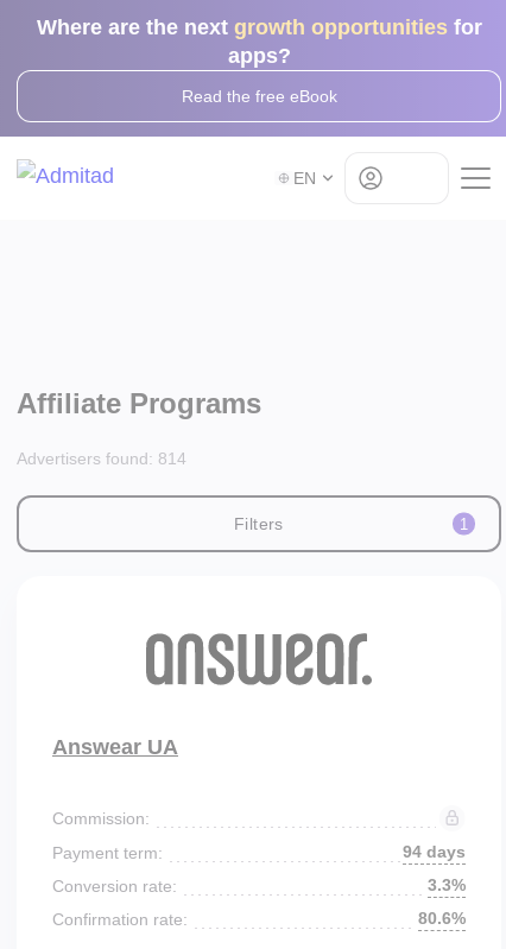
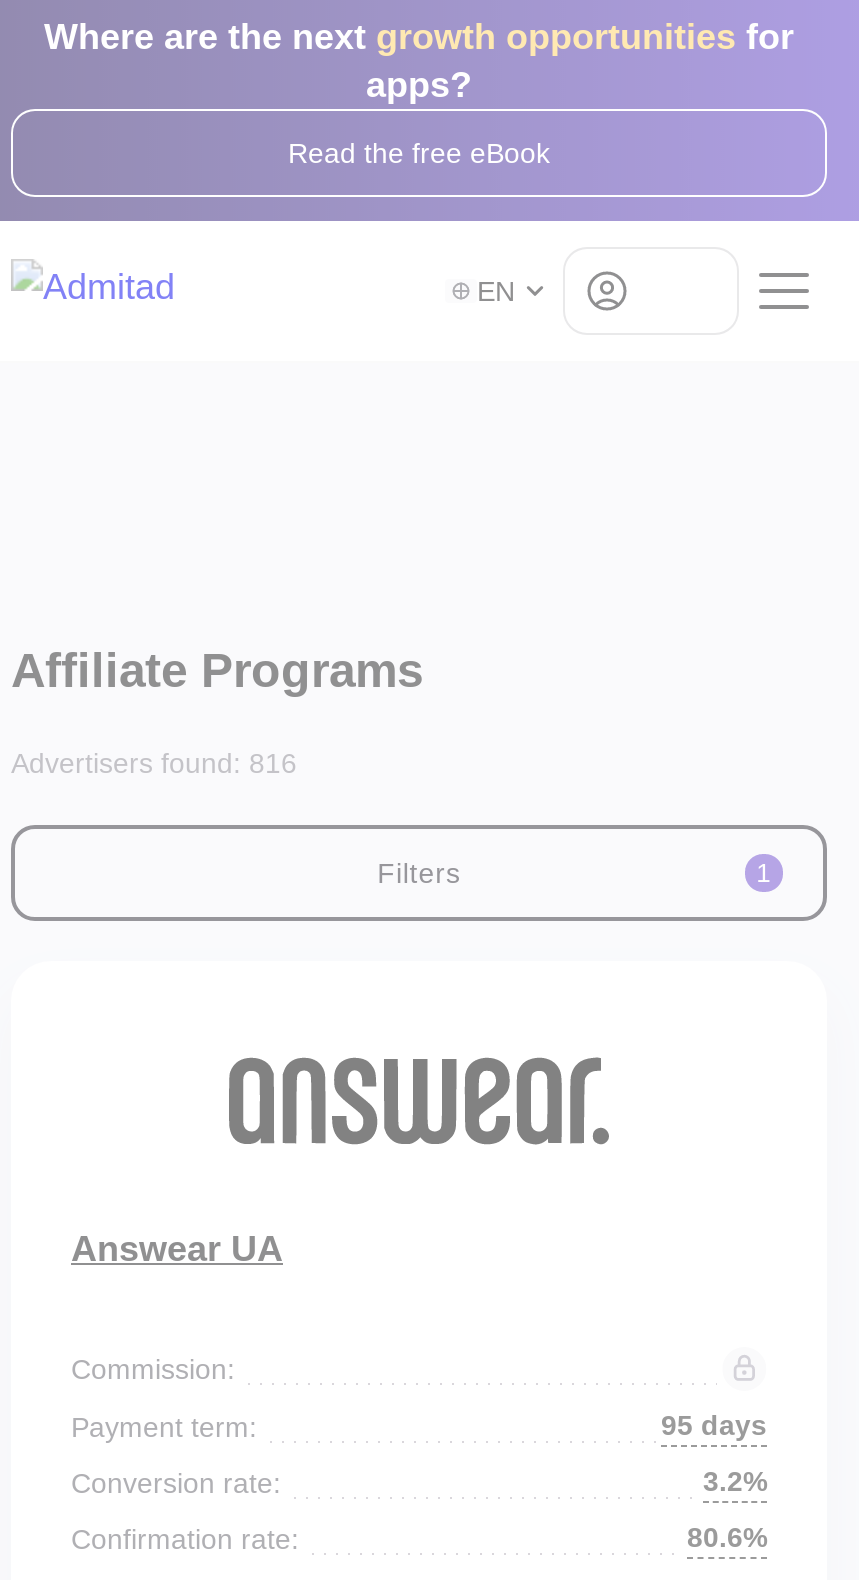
- Advertisers found: 814
+ Advertisers found: 816

- 94 days
+ 95 days

- 3.3%
+ 3.2%
